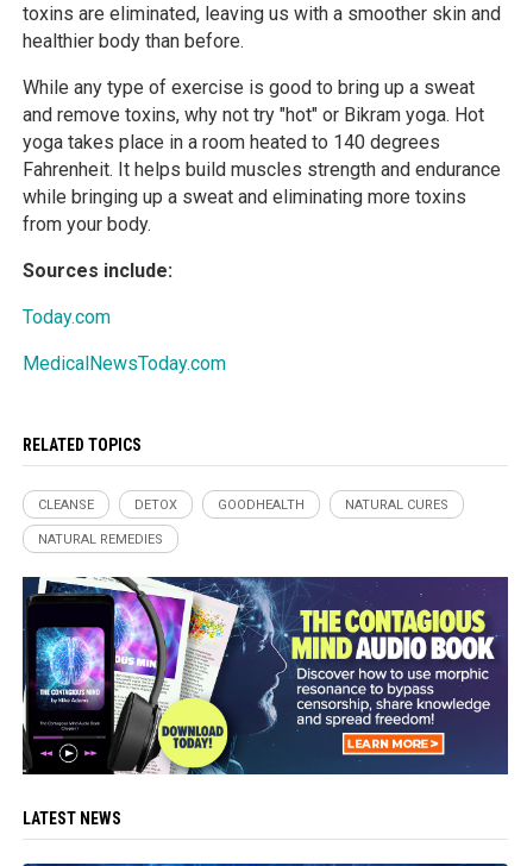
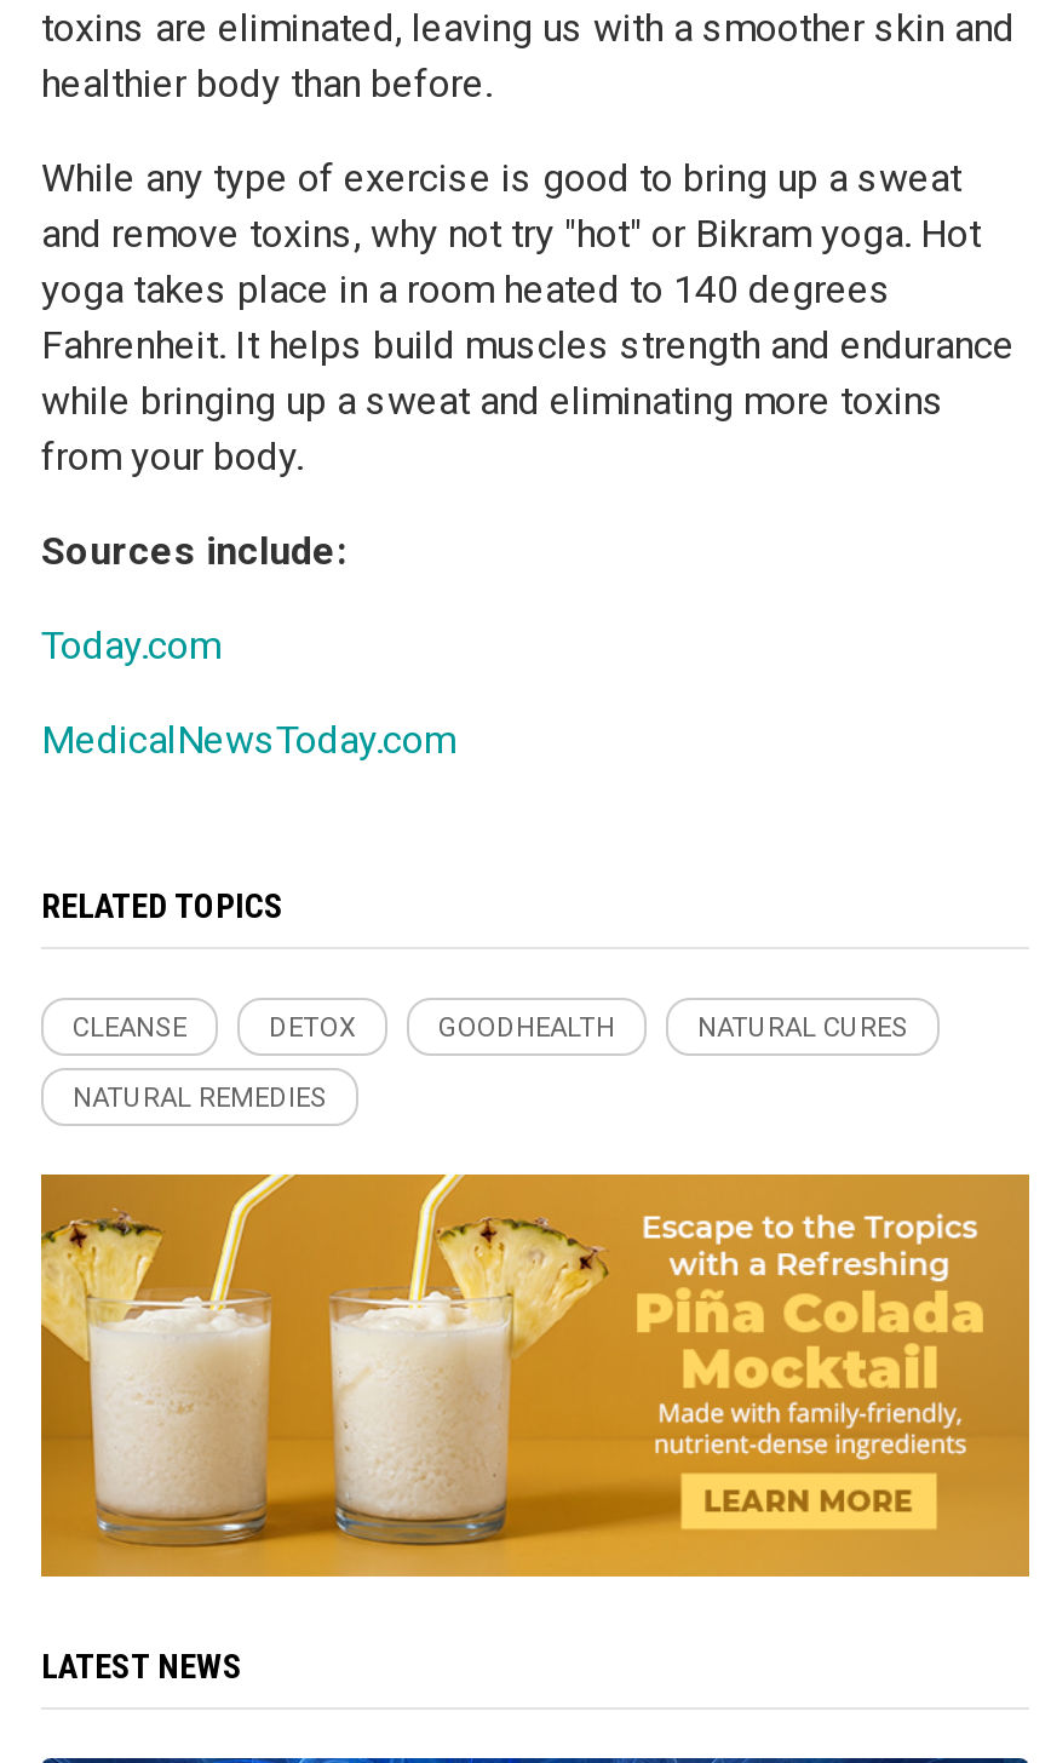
- [image]
+ [image]
